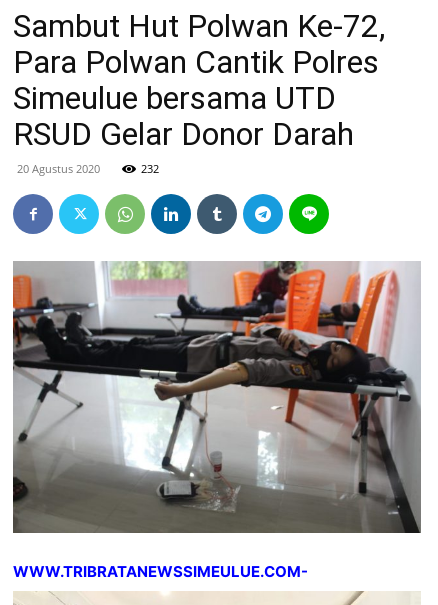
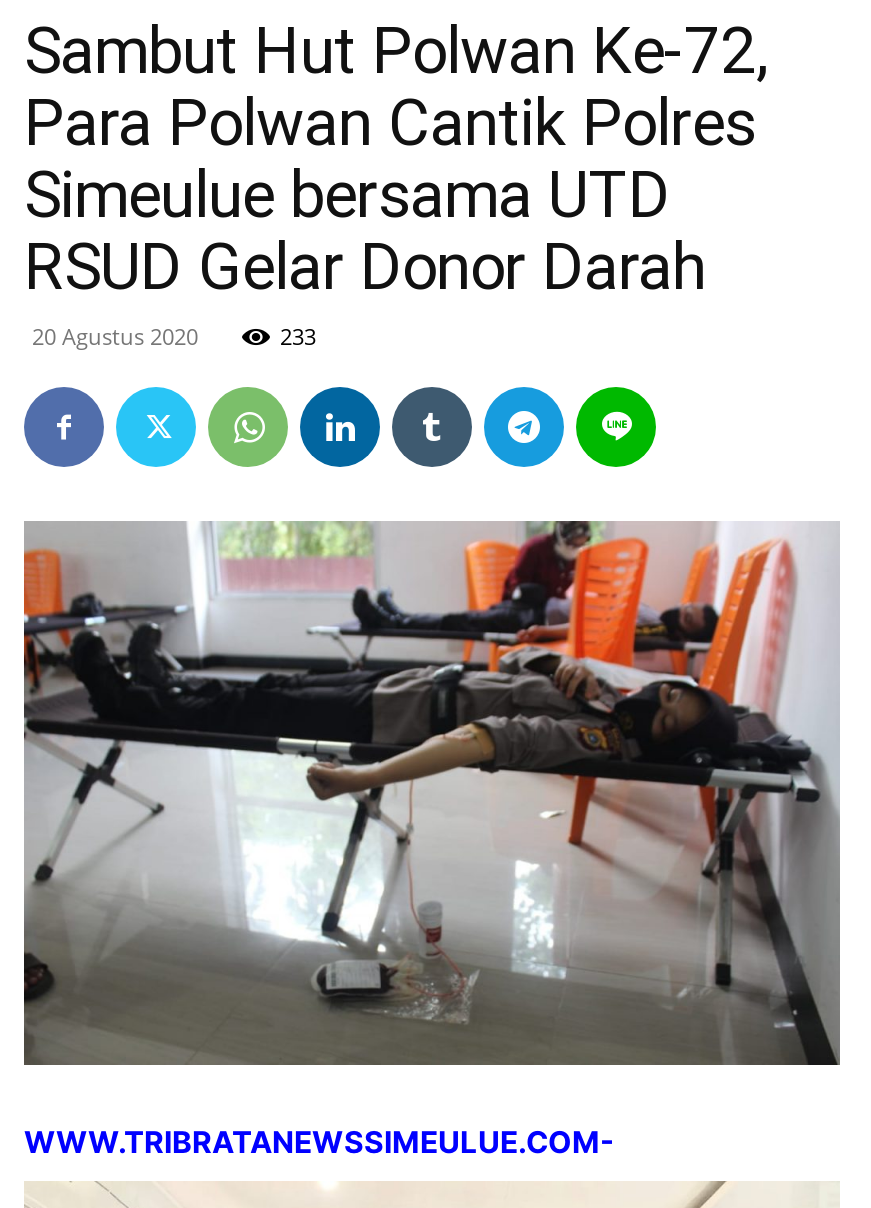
- 232
+ 233
